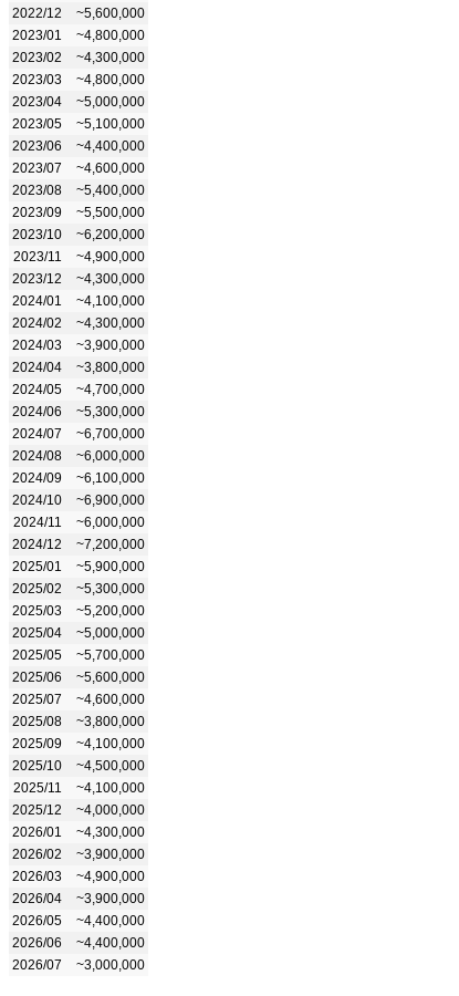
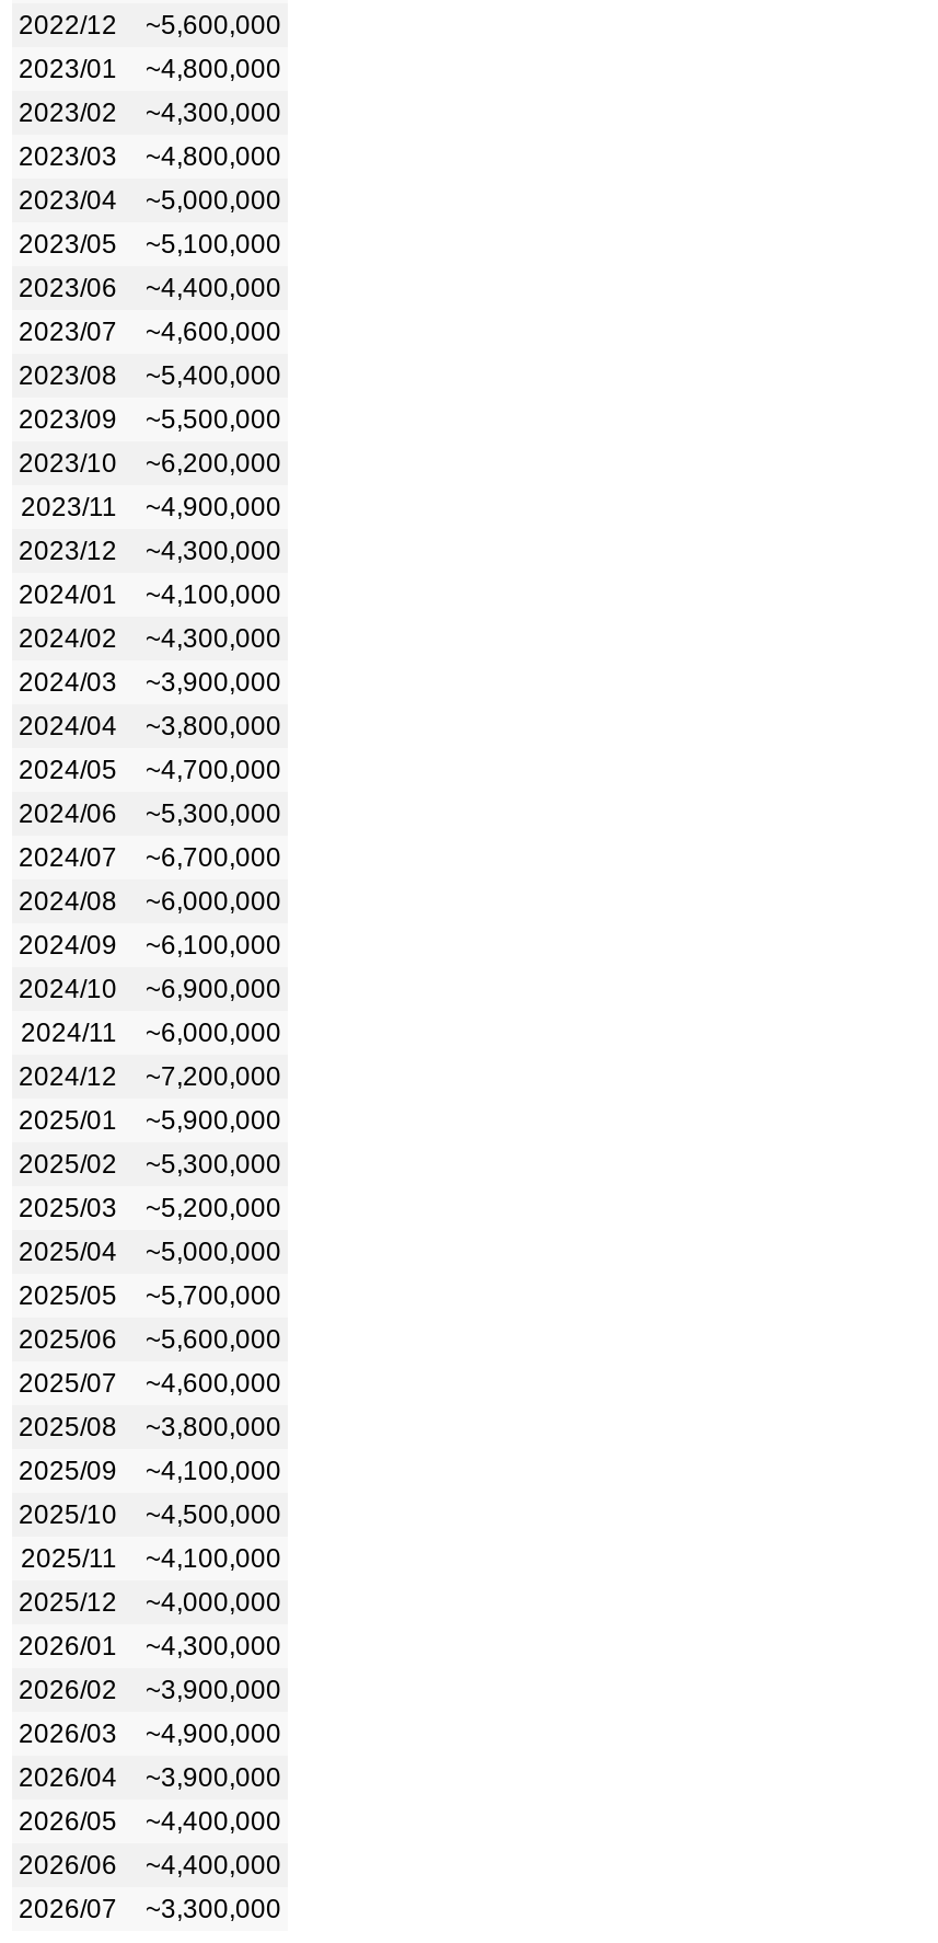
- 2026/07 ~3,000,000
+ 2026/07 ~3,300,000
